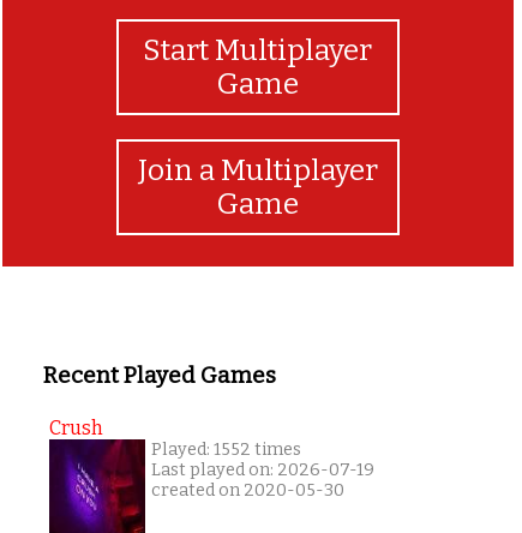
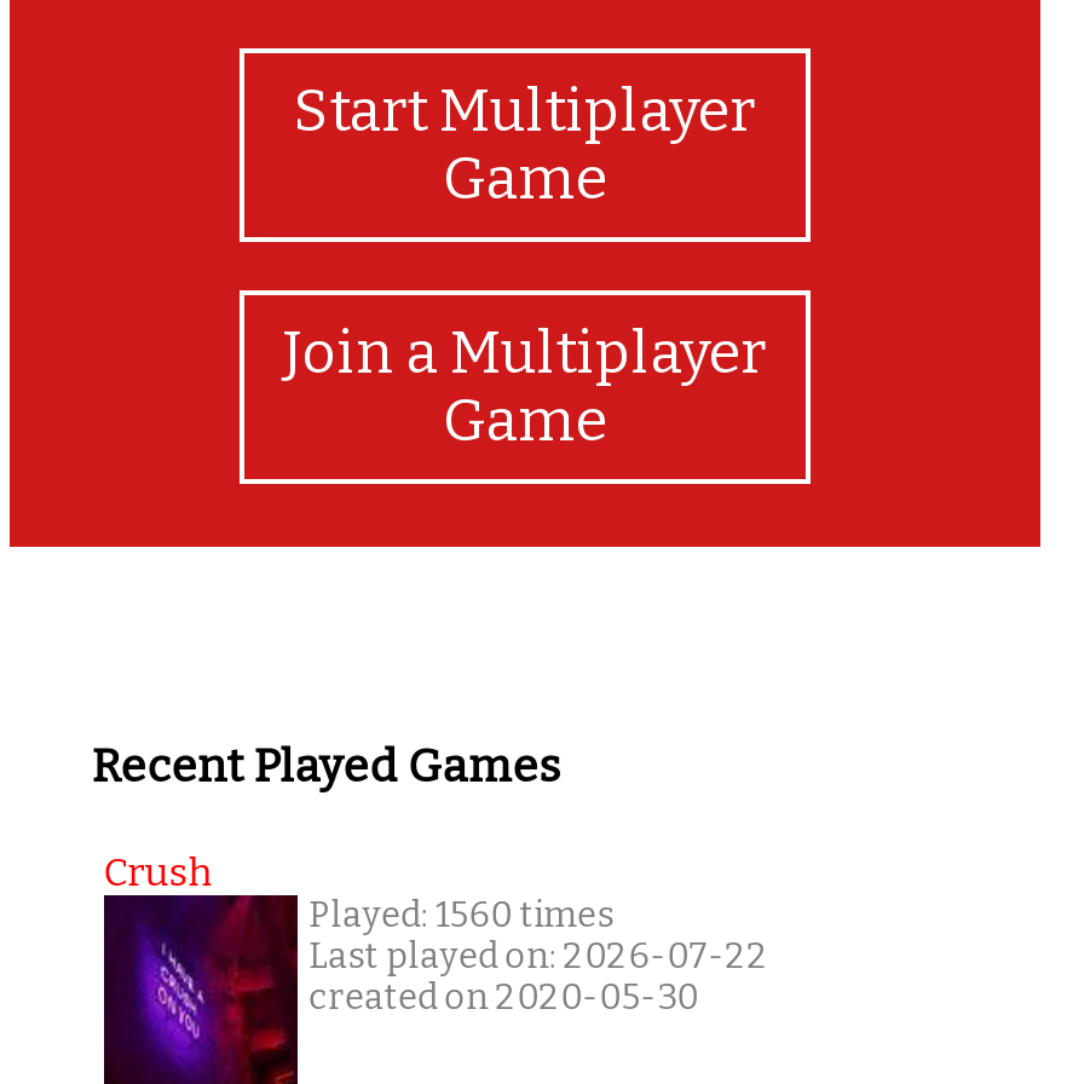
- Played: 1552 times
+ Played: 1560 times

- Last played on: 2026-07-19
+ Last played on: 2026-07-22
